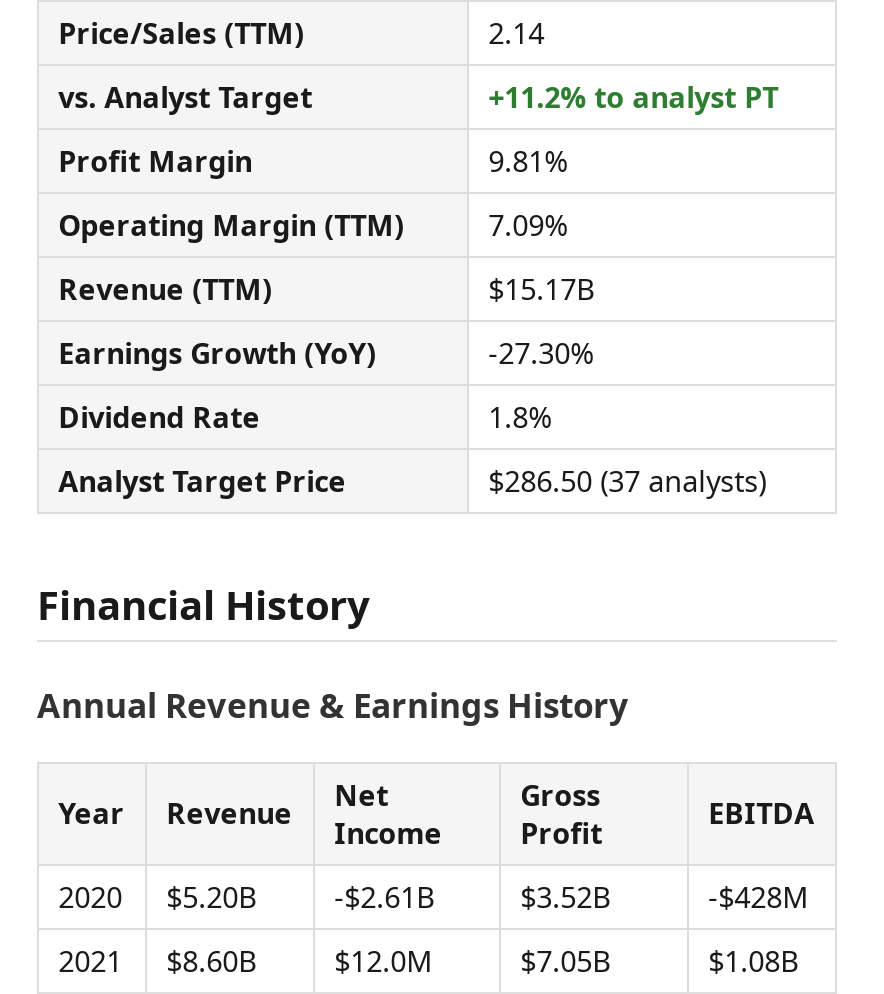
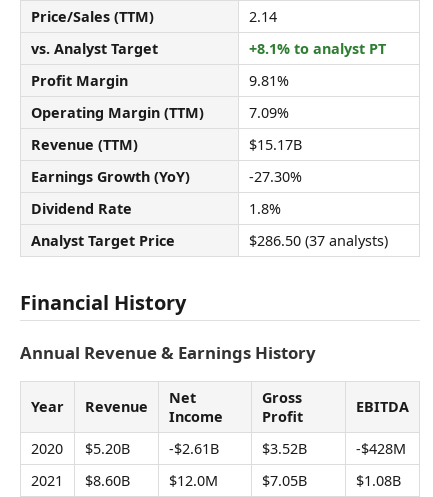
- +11.2% to analyst PT
+ +8.1% to analyst PT
